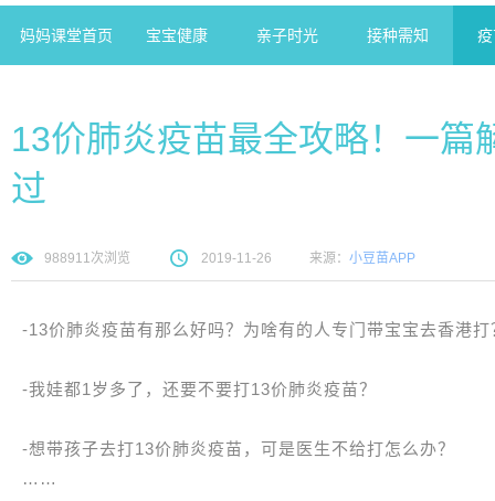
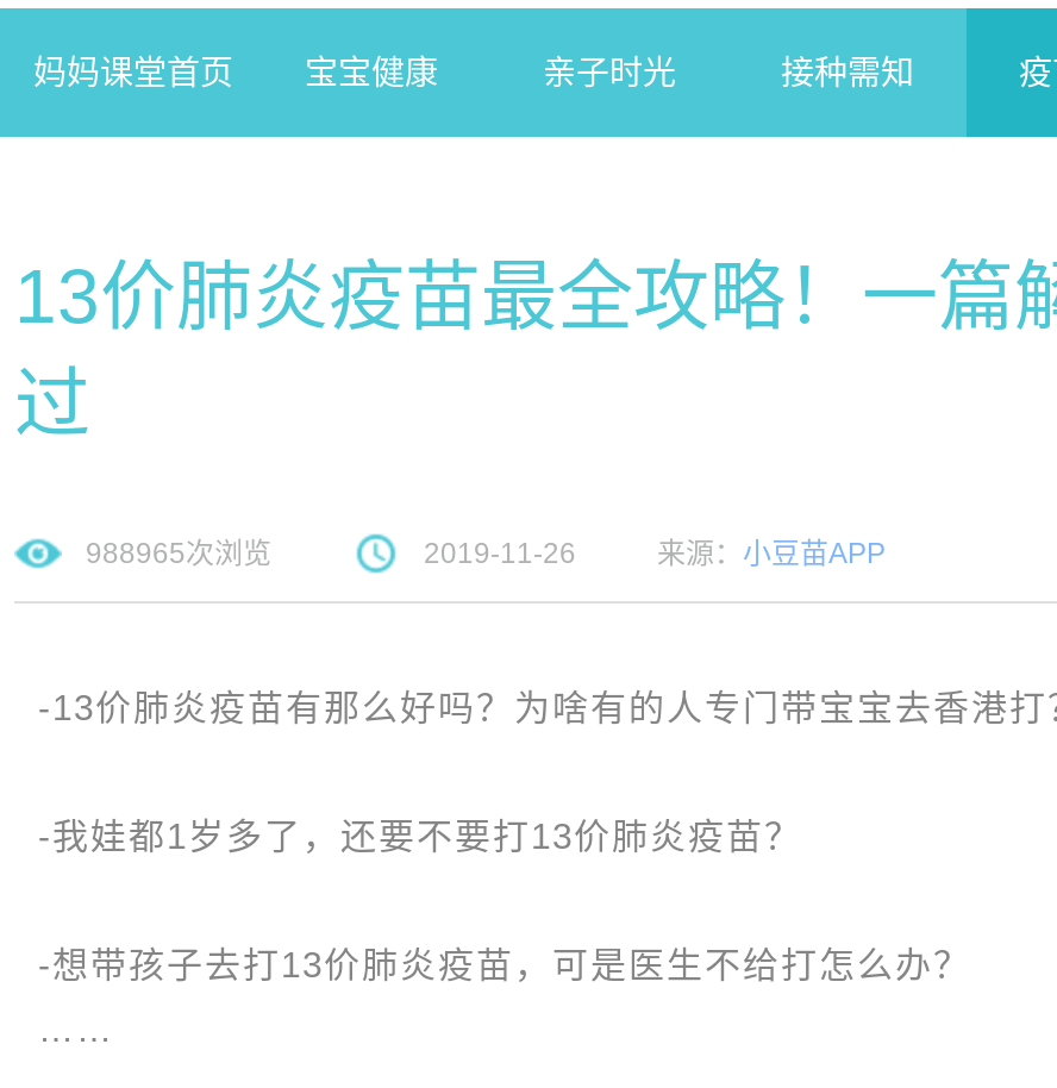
- 988911次浏览
+ 988965次浏览
